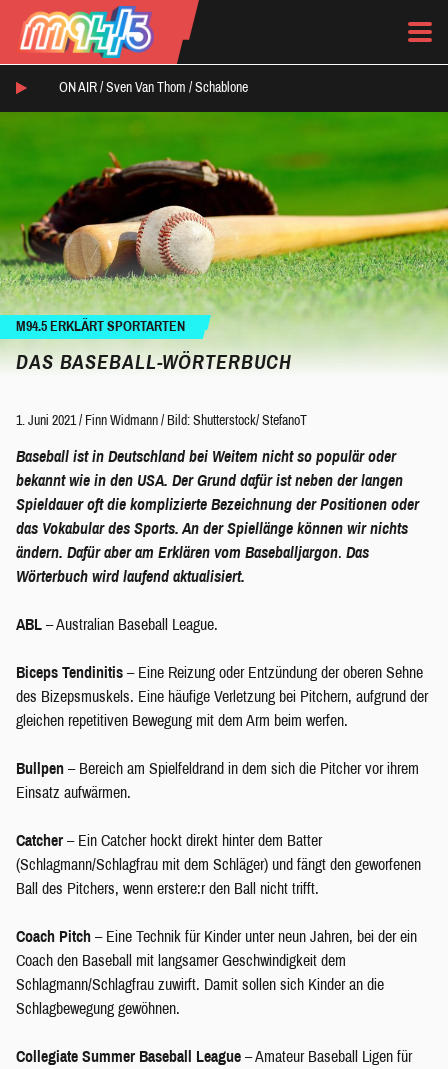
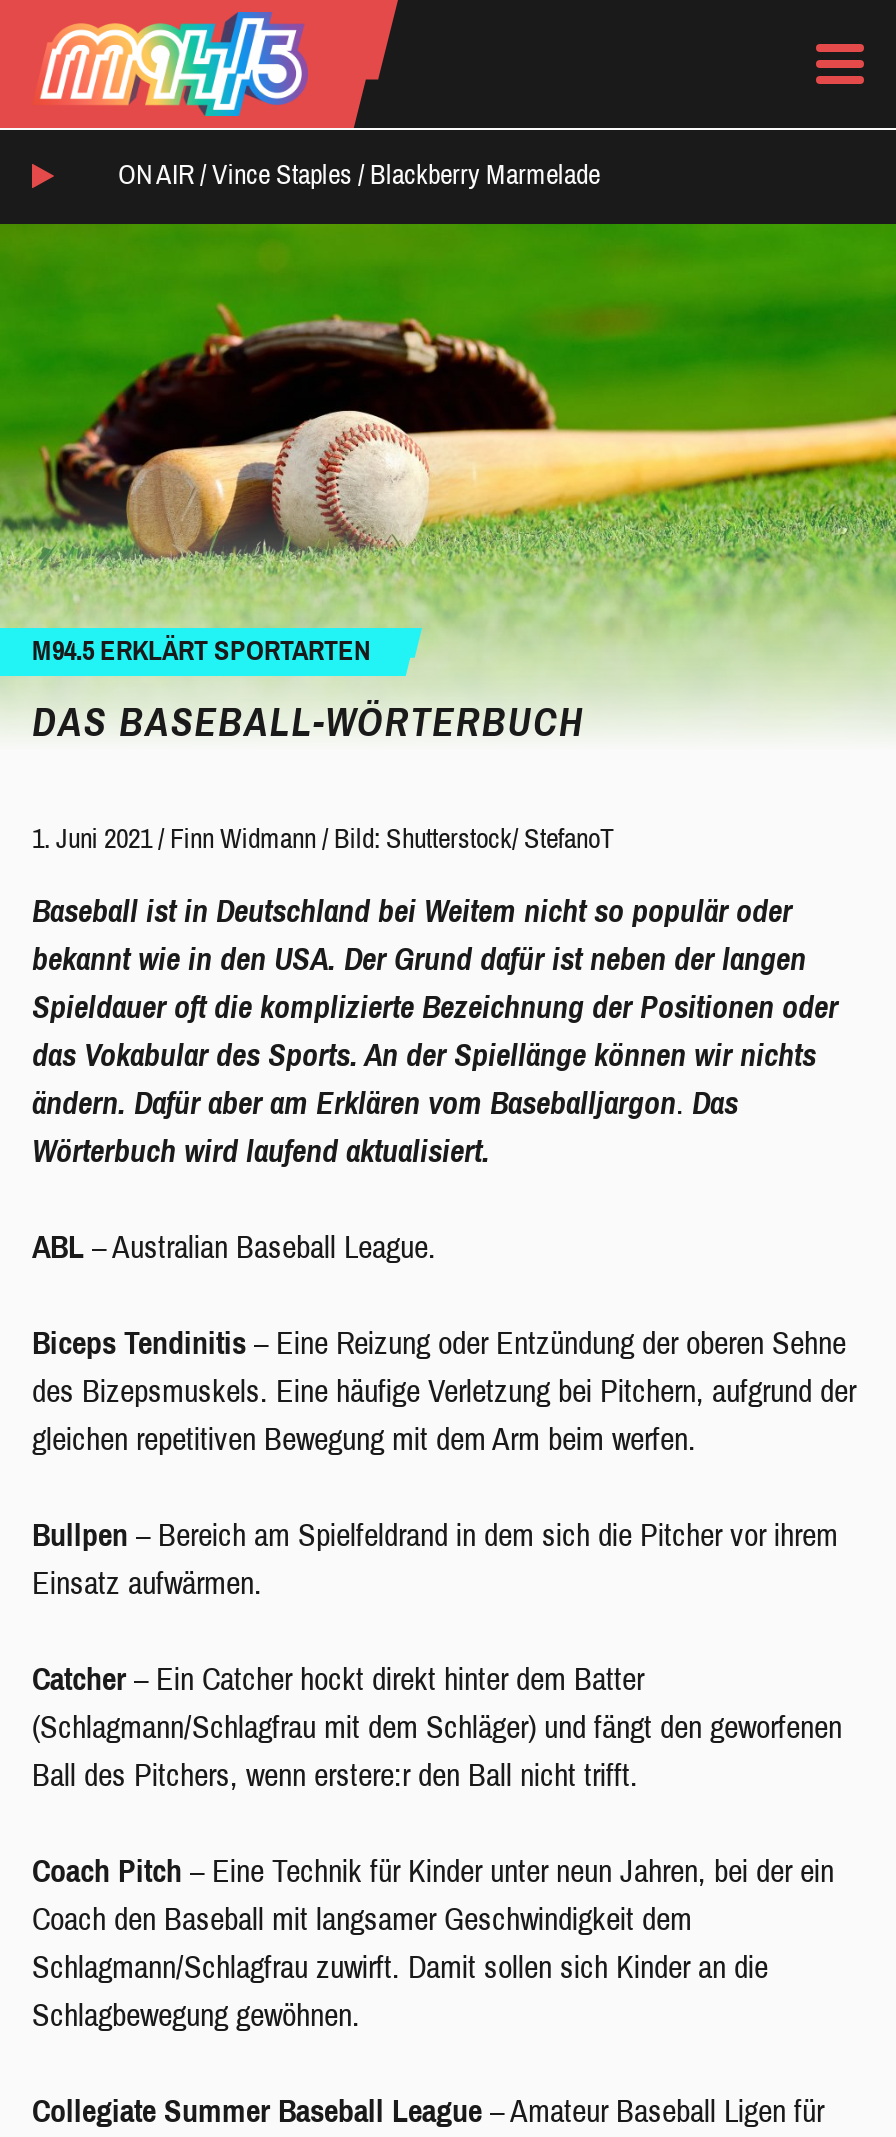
- ON AIR / Sven Van Thom / Schablone
+ ON AIR / Vince Staples / Blackberry Marmelade
